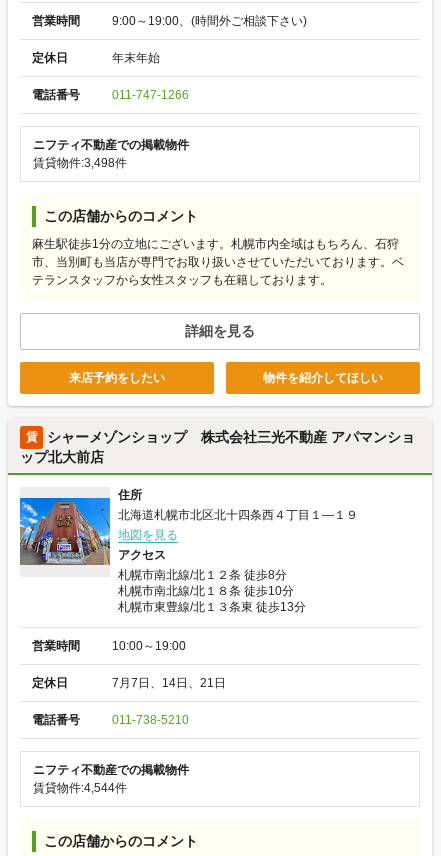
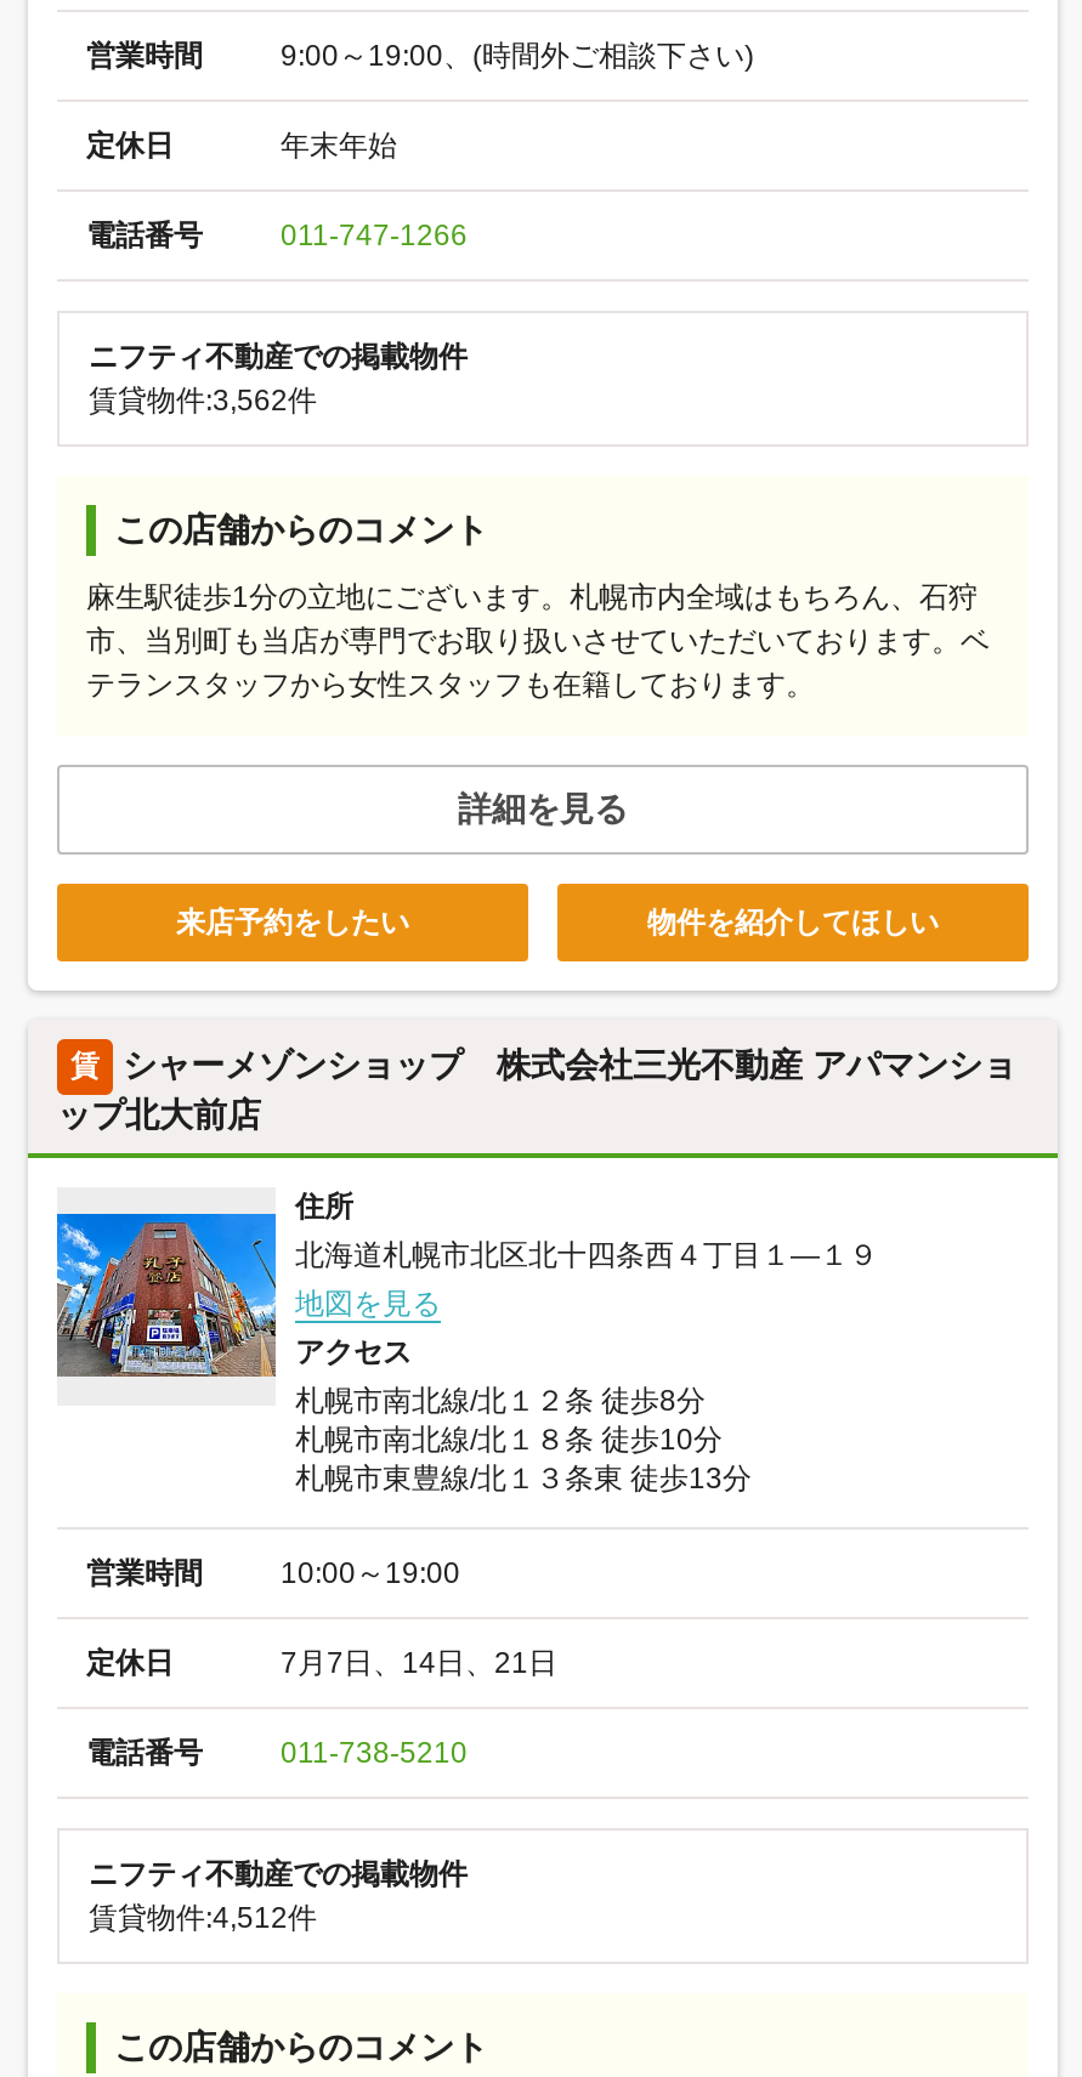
- 賃貸物件:3,498件
+ 賃貸物件:3,562件

- 賃貸物件:4,544件
+ 賃貸物件:4,512件
